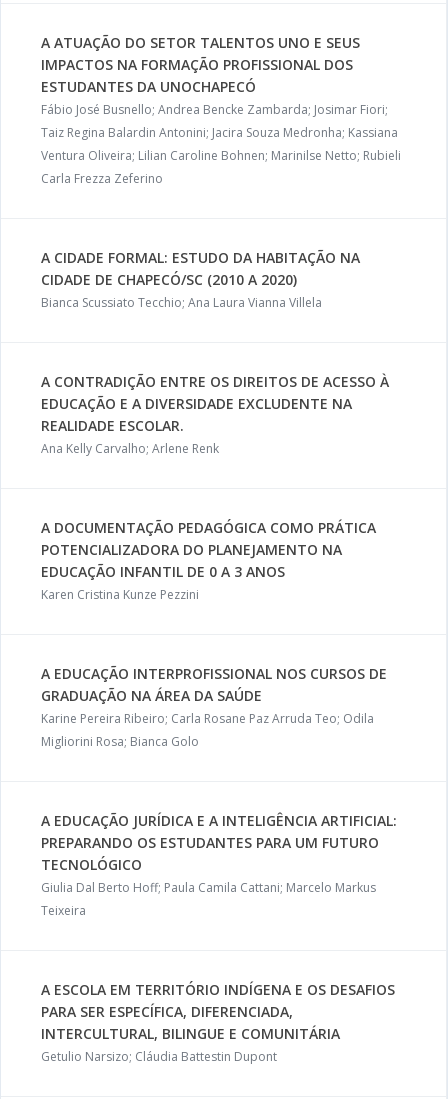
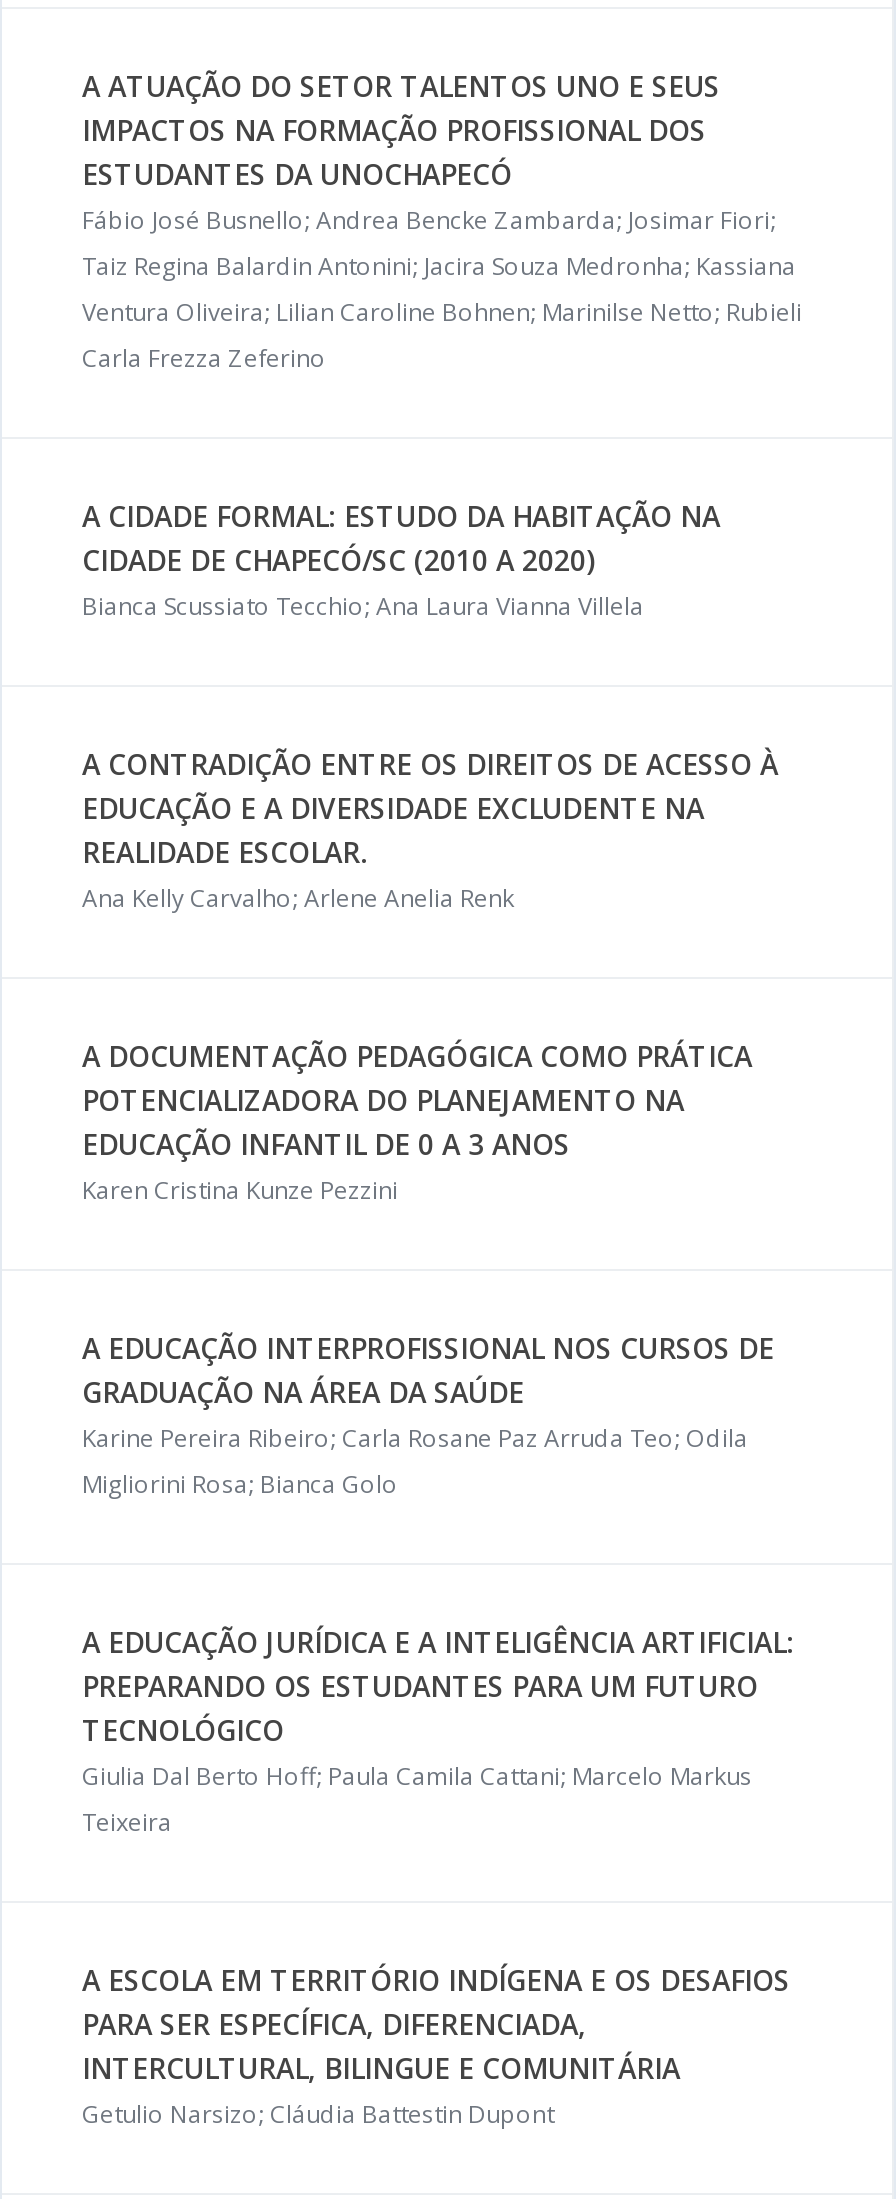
- Ana Kelly Carvalho; Arlene Renk
+ Ana Kelly Carvalho; Arlene Anelia Renk
